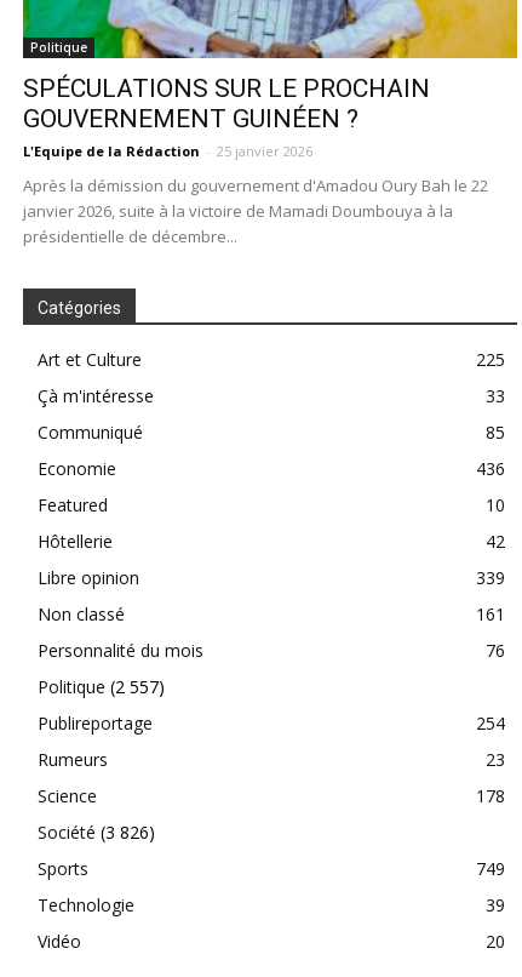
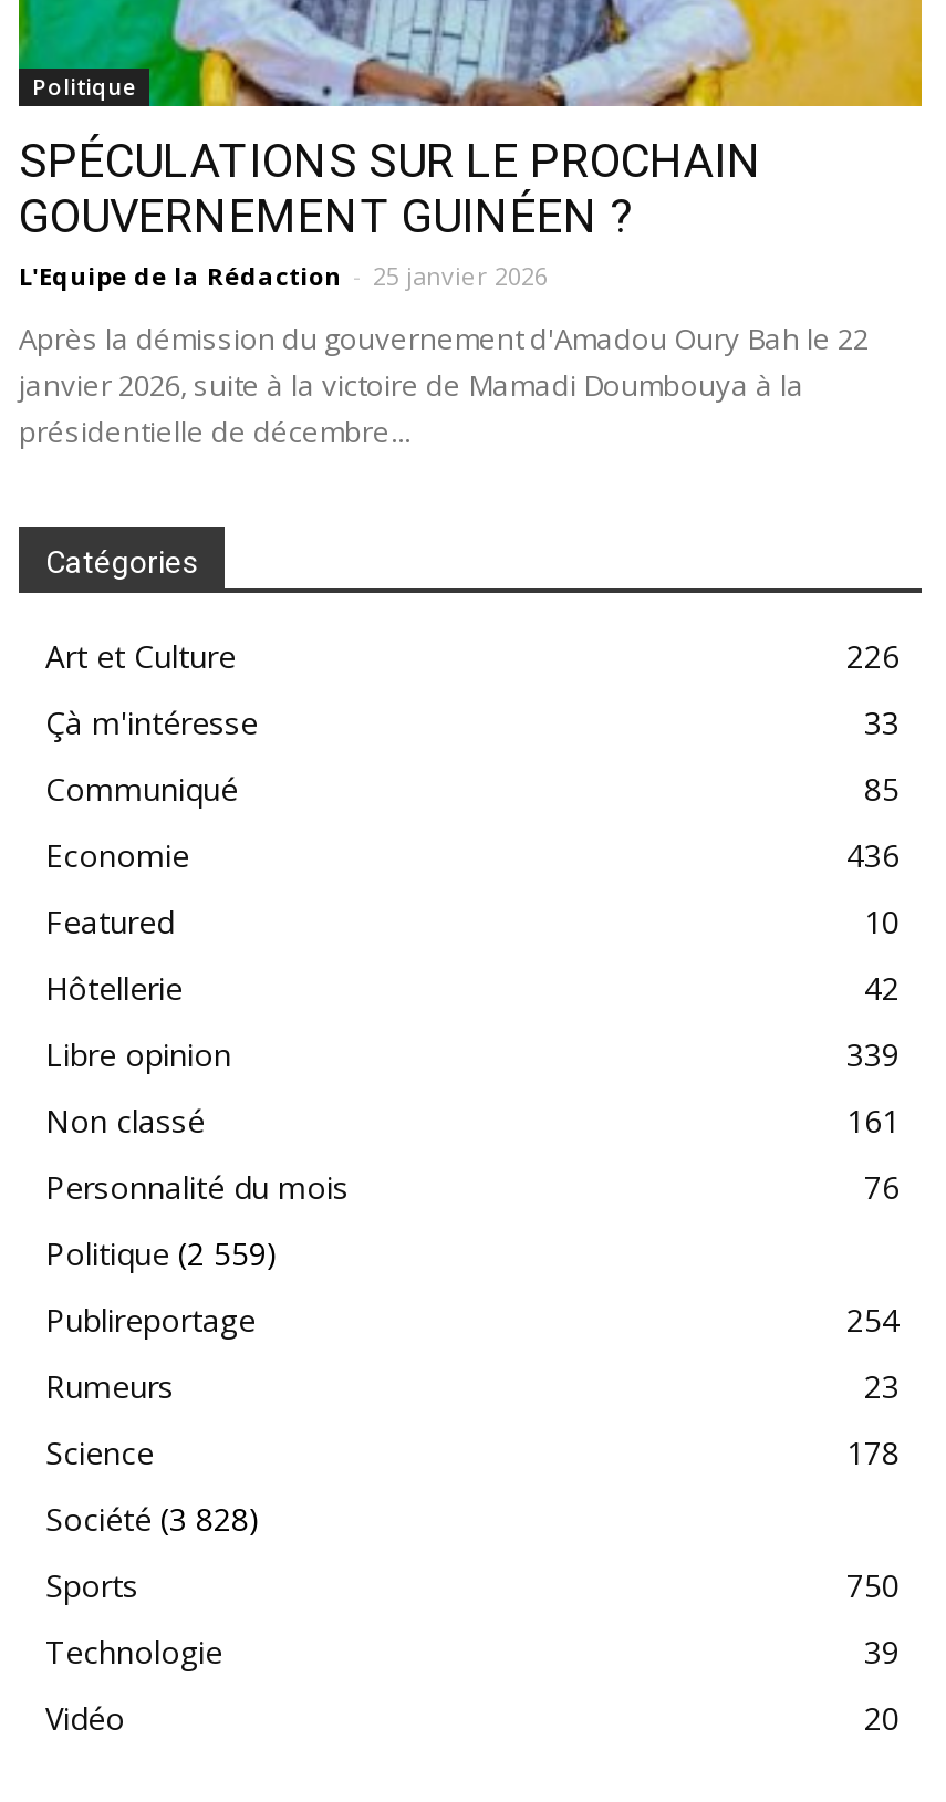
- 225
+ 226

- Politique (2 557)
+ Politique (2 559)

- Société (3 826)
+ Société (3 828)

- 749
+ 750
